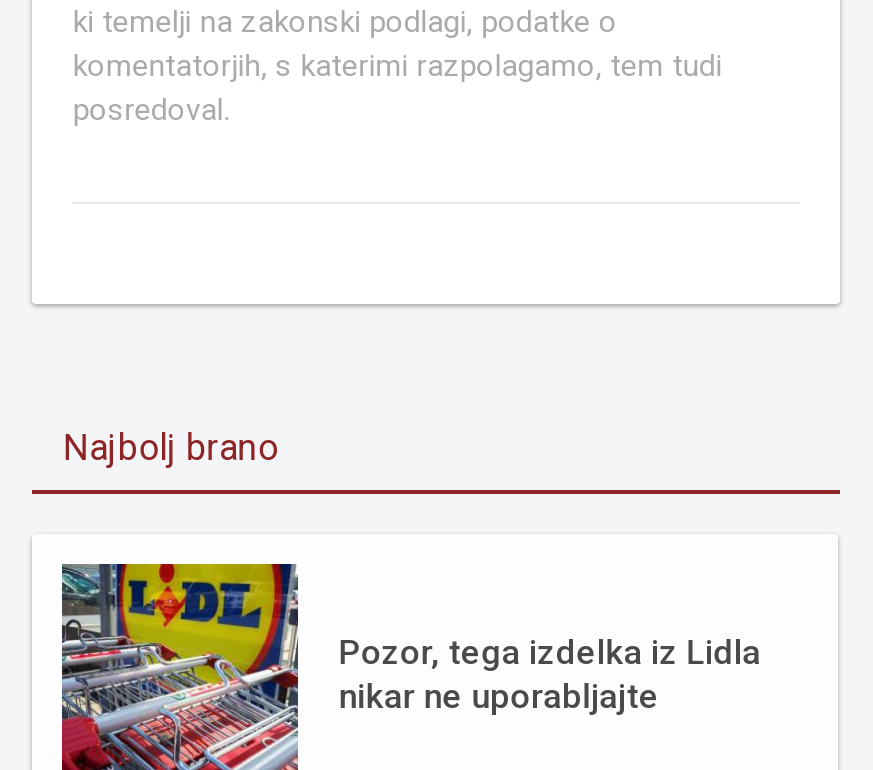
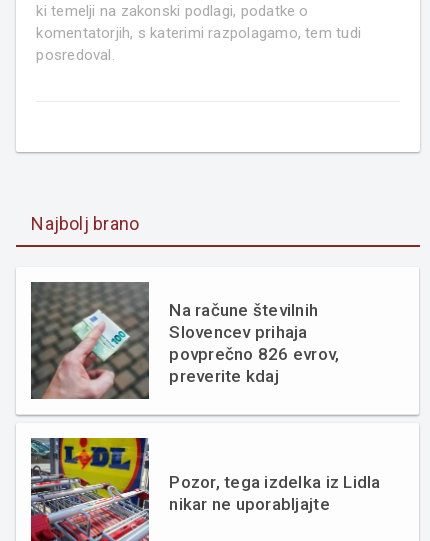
+ [image]
+ Na račune številnih
+ Slovencev prihaja
+ povprečno 826 evrov,
+ preverite kdaj
